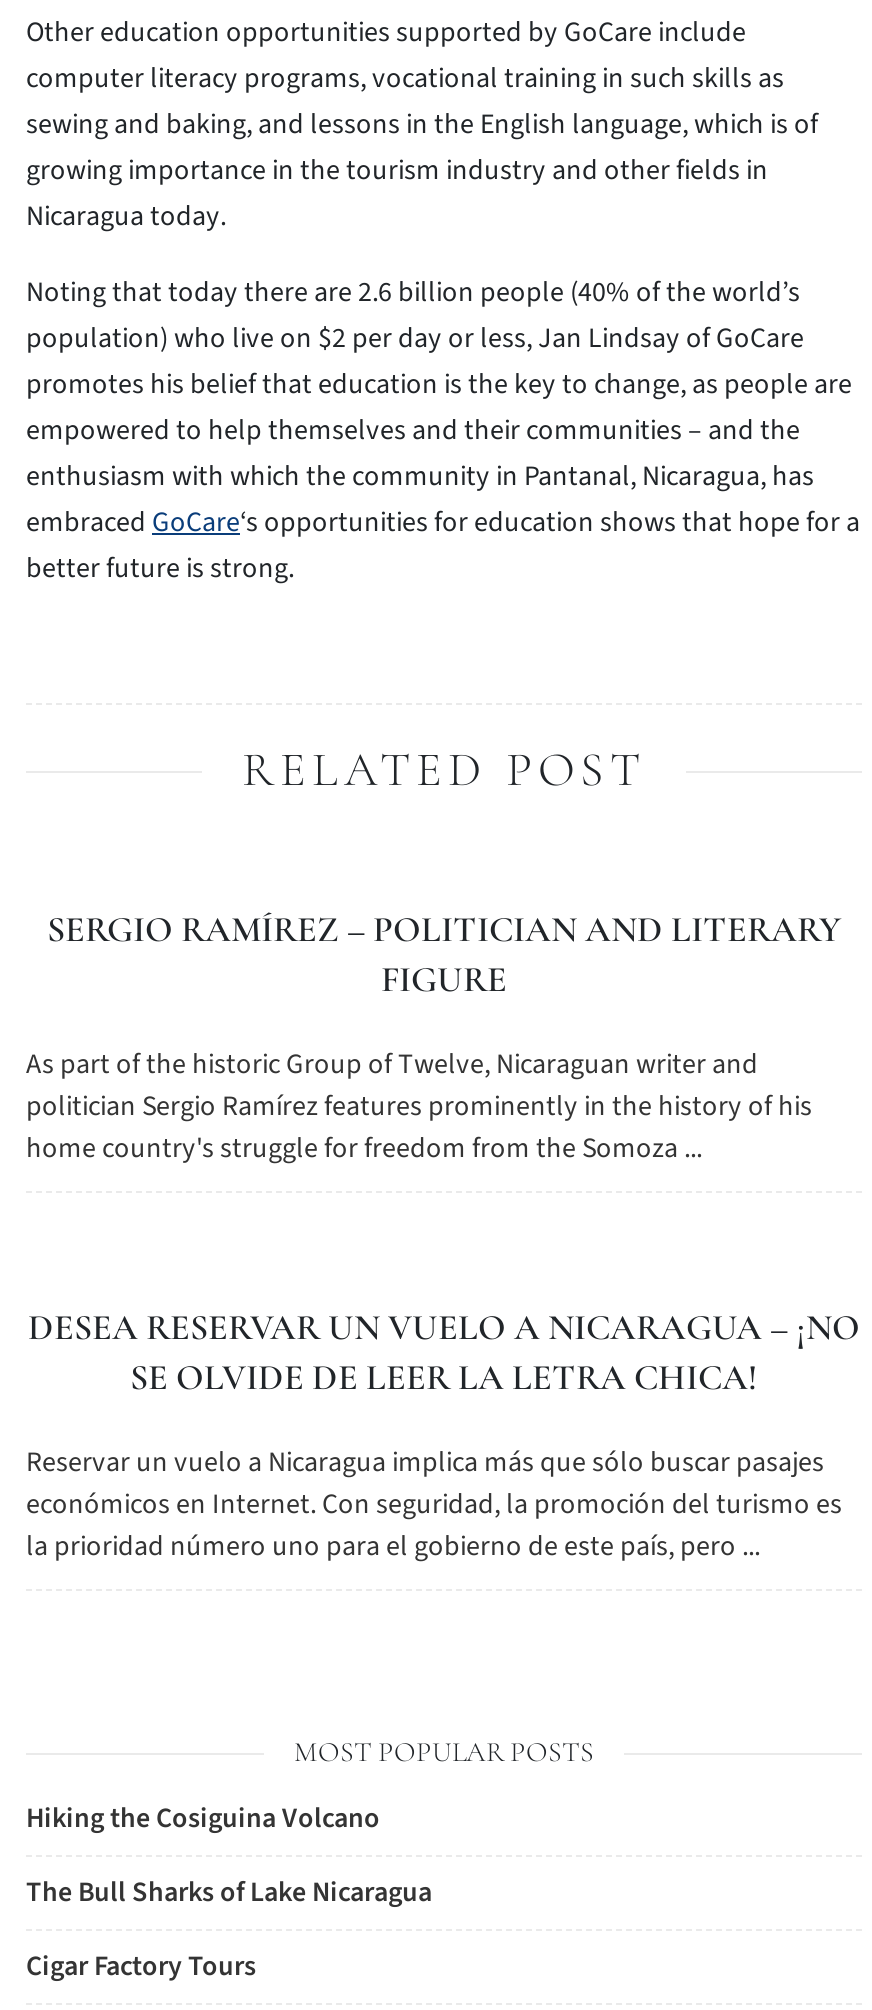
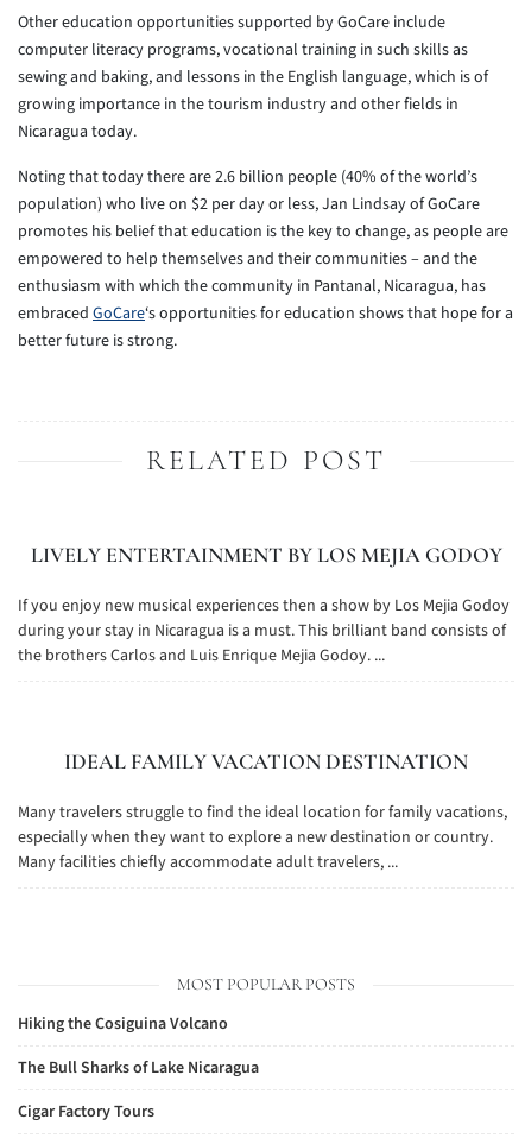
- SERGIO RAMÍREZ – POLITICIAN AND LITERARY
- FIGURE
+ LIVELY ENTERTAINMENT BY LOS MEJIA GODOY

- As part of the historic Group of Twelve, Nicaraguan writer and
- politician Sergio Ramírez features prominently in the history of his
- home country's struggle for freedom from the Somoza ...
+ If you enjoy new musical experiences then a show by Los Mejia Godoy
+ during your stay in Nicaragua is a must. This brilliant band consists of
+ the brothers Carlos and Luis Enrique Mejia Godoy. ...

- DESEA RESERVAR UN VUELO A NICARAGUA – ¡NO
- SE OLVIDE DE LEER LA LETRA CHICA!
+ IDEAL FAMILY VACATION DESTINATION

- Reservar un vuelo a Nicaragua implica más que sólo buscar pasajes
- económicos en Internet. Con seguridad, la promoción del turismo es
- la prioridad número uno para el gobierno de este país, pero ...
+ Many travelers struggle to find the ideal location for family vacations,
+ especially when they want to explore a new destination or country.
+ Many facilities chiefly accommodate adult travelers, ...
